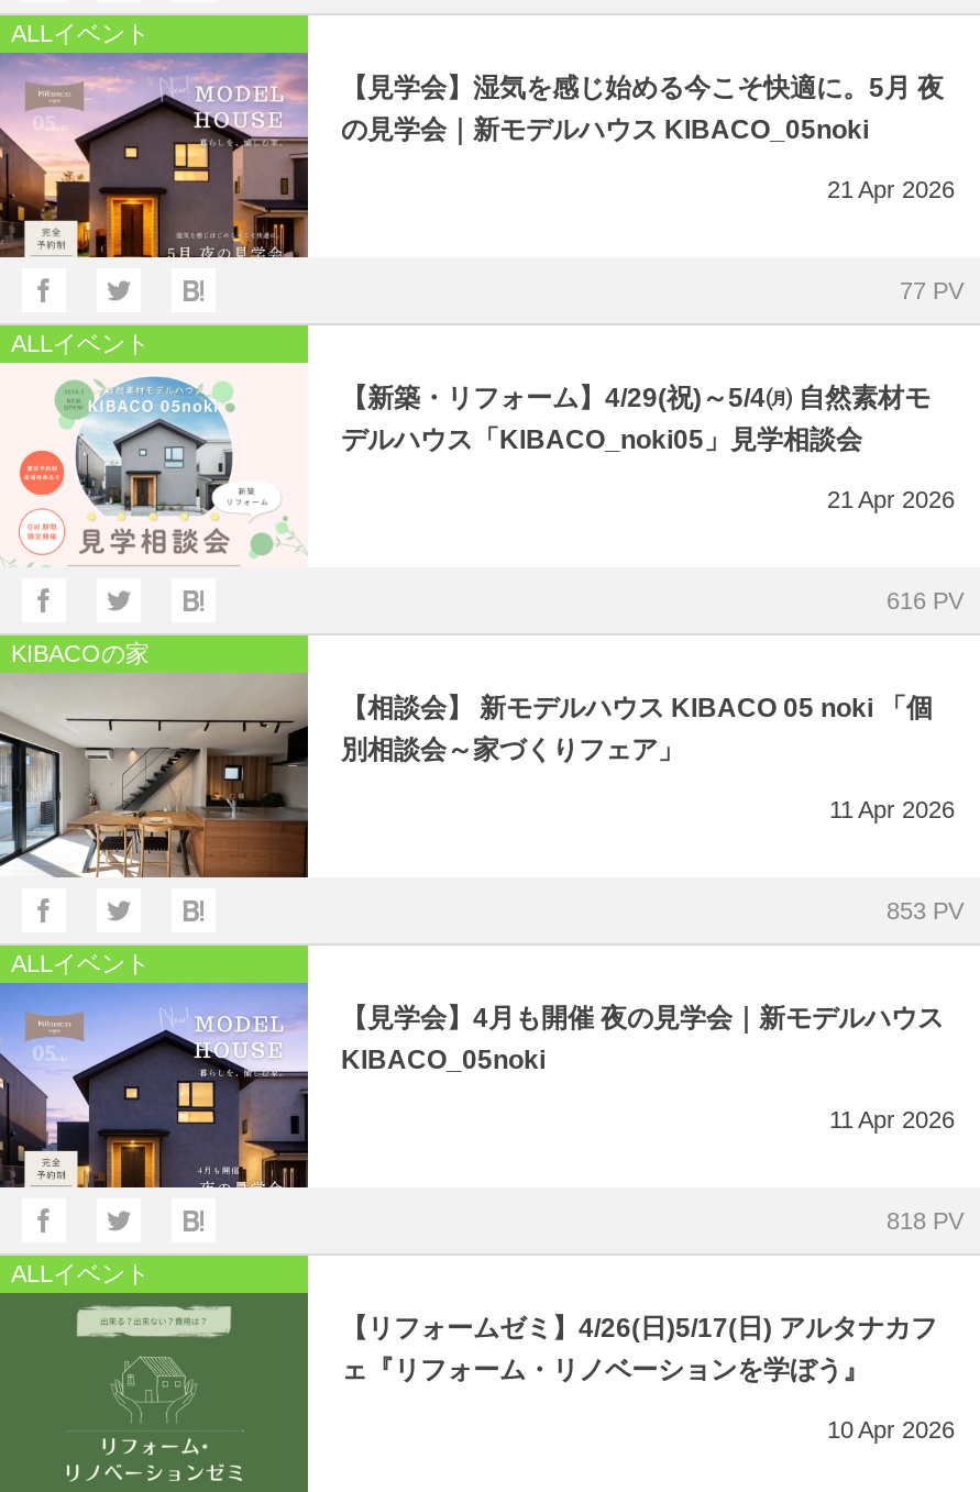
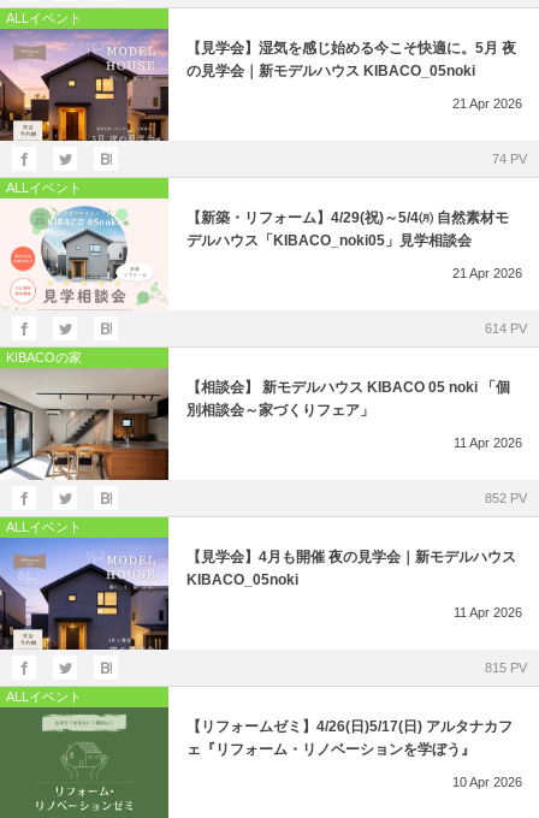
- 77 PV
+ 74 PV

- 616 PV
+ 614 PV

- 853 PV
+ 852 PV

- 818 PV
+ 815 PV
